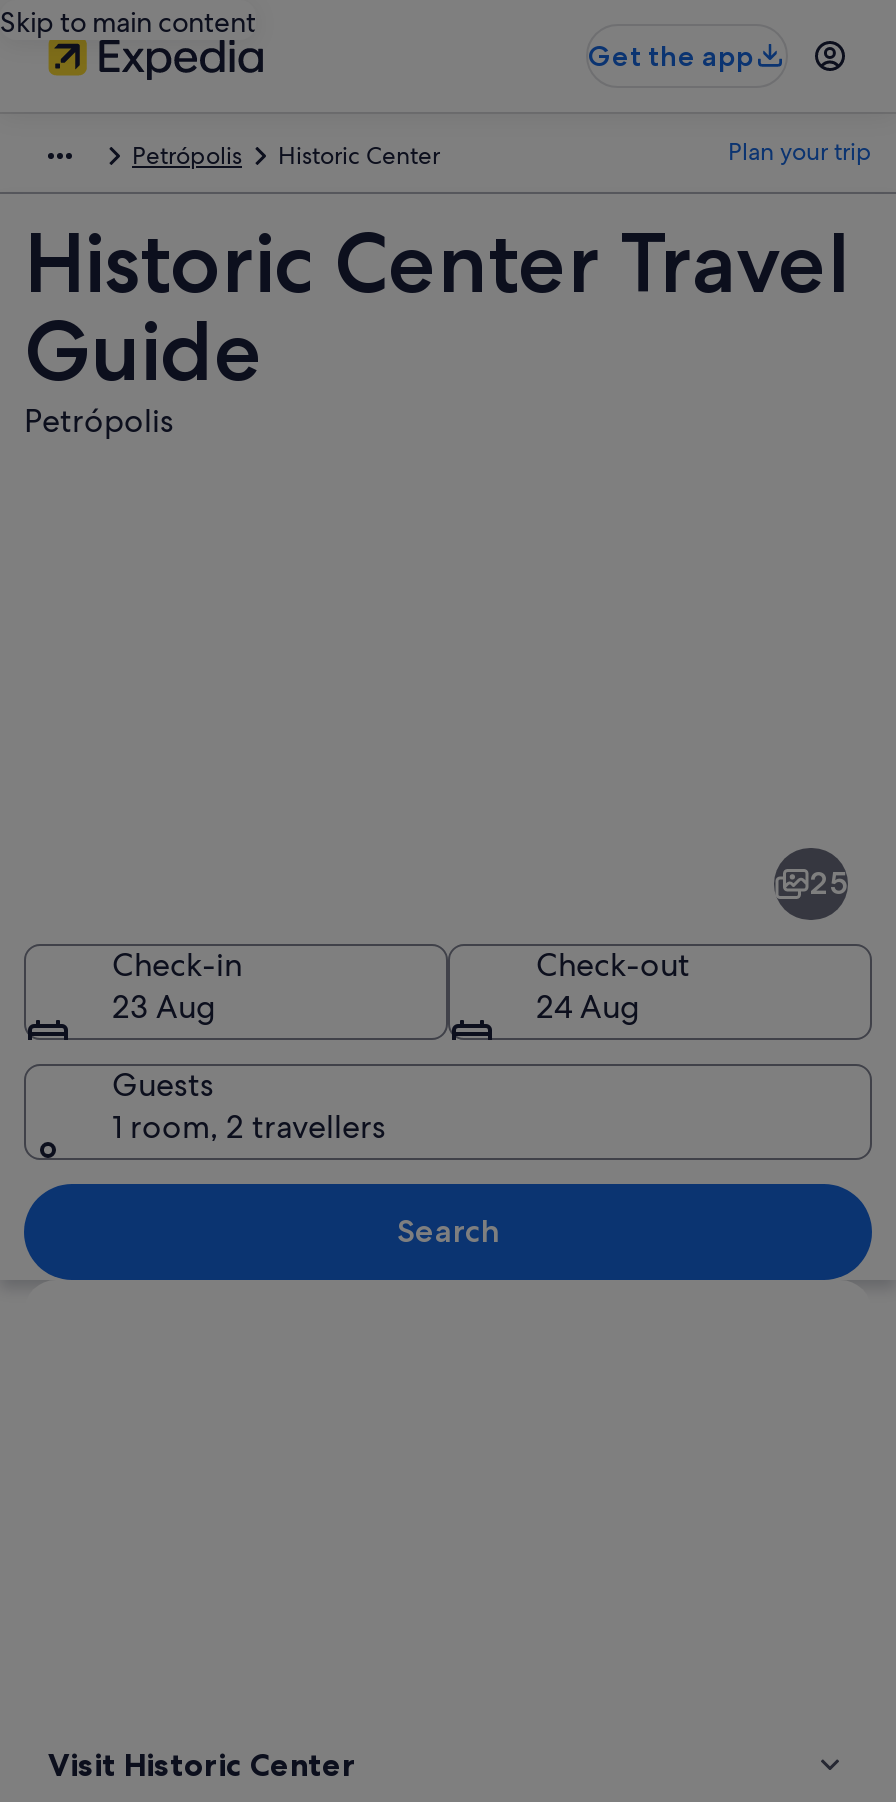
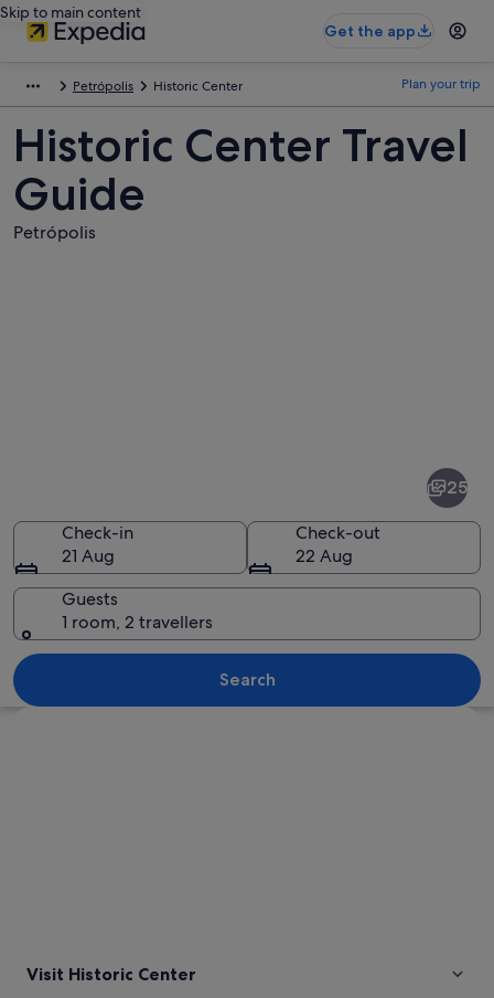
- 23 Aug
+ 21 Aug

- 24 Aug
+ 22 Aug
